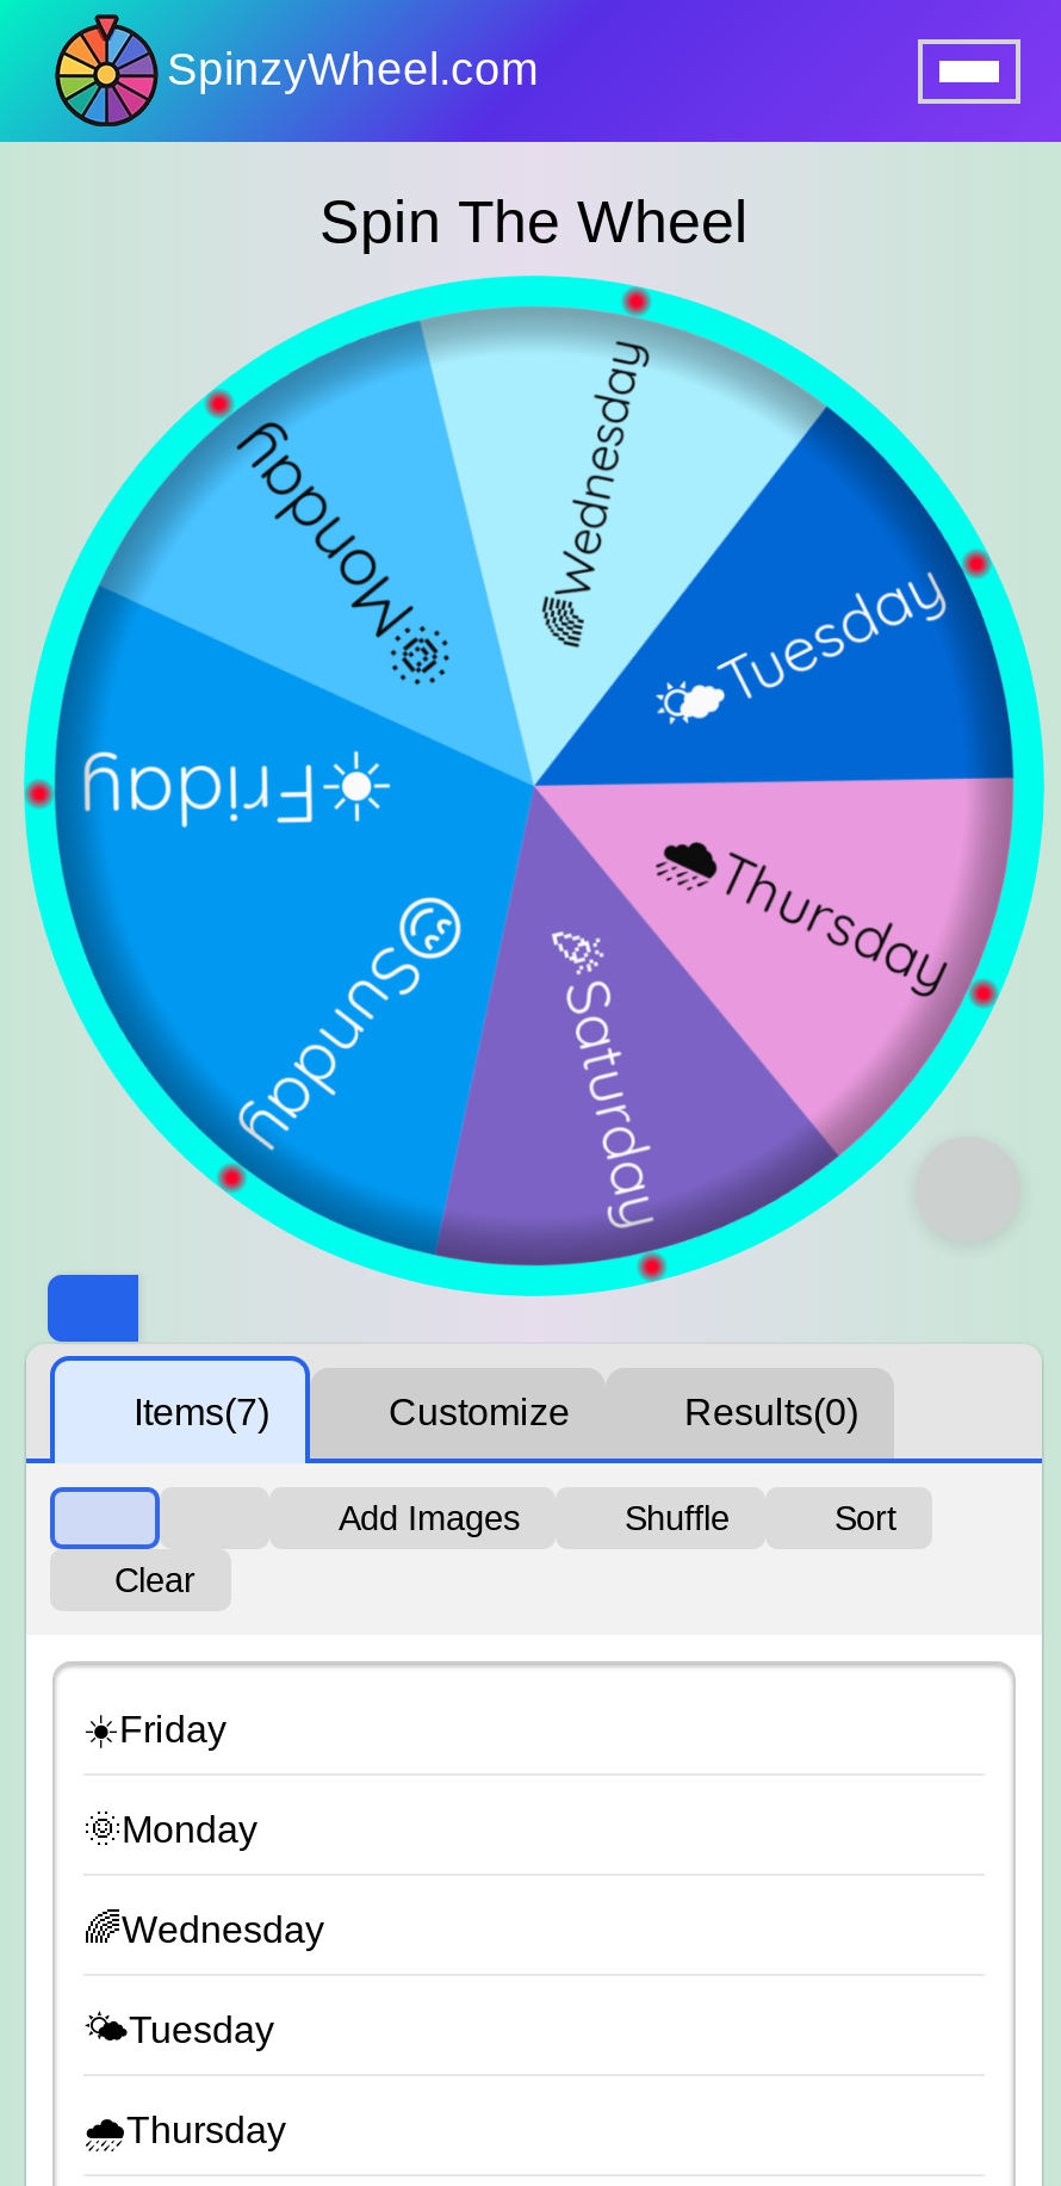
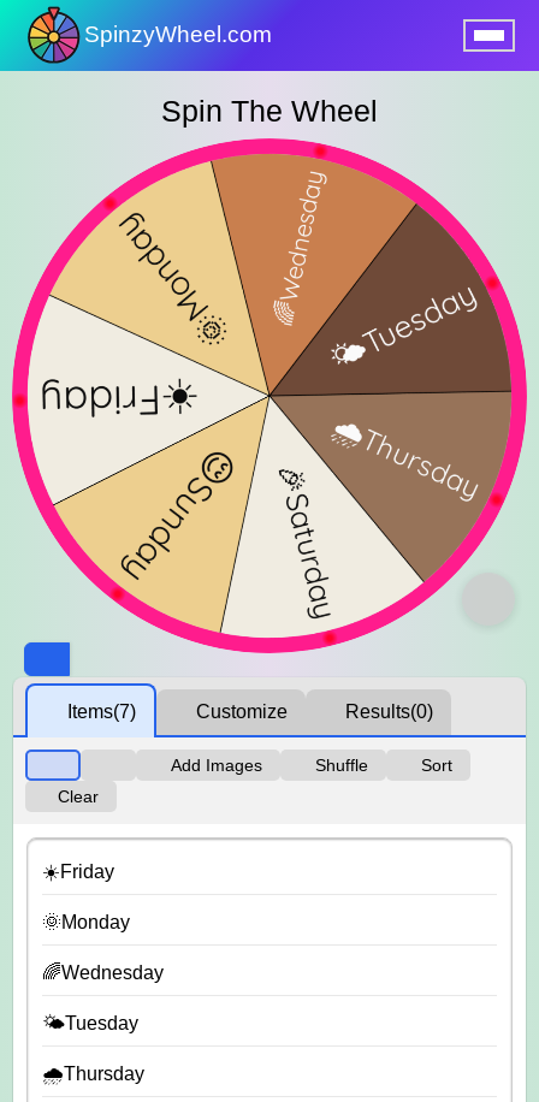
- [image]
+ [image]
